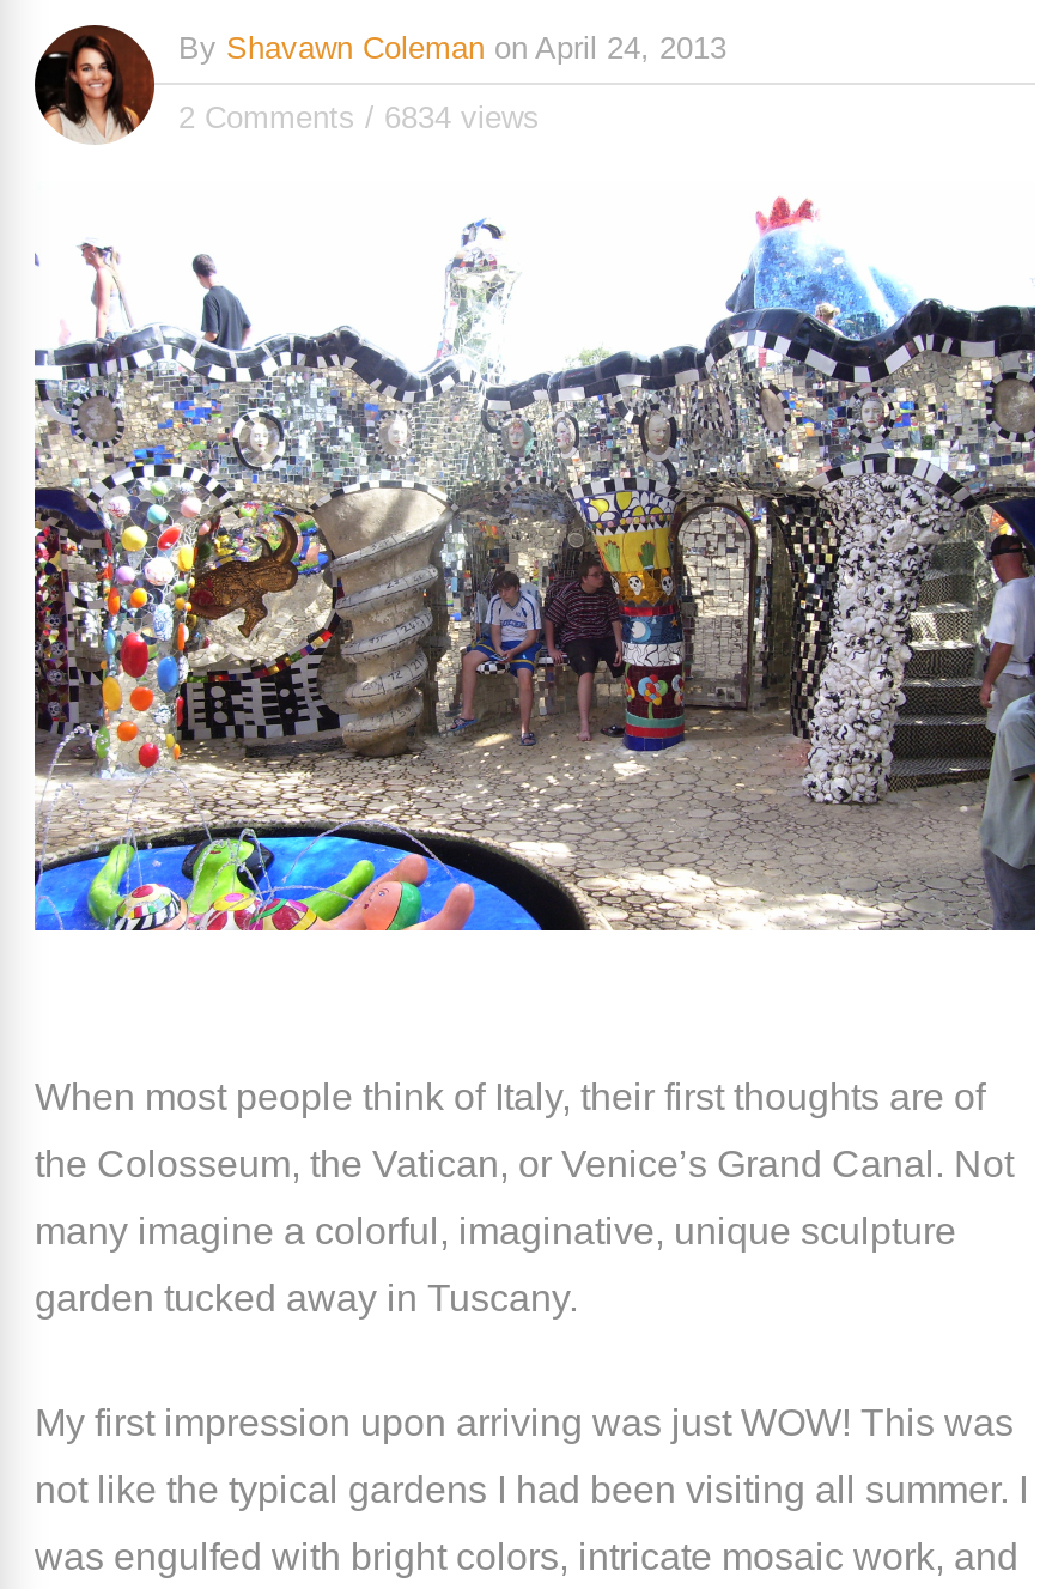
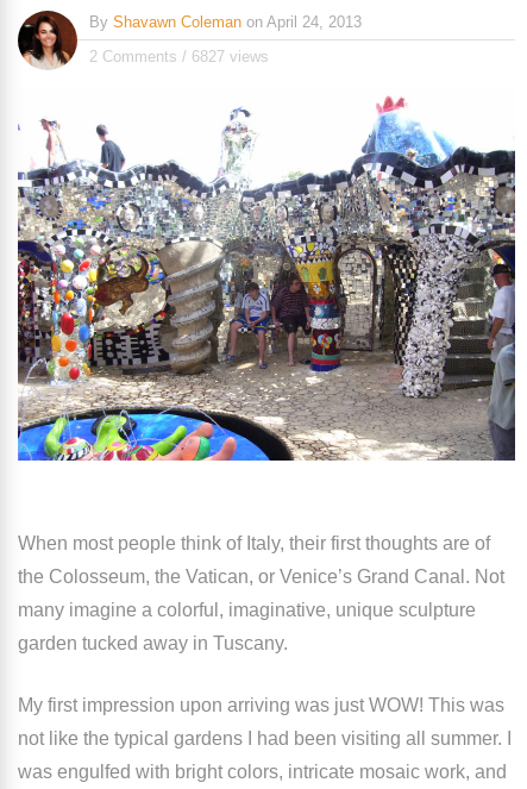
- 2 Comments / 6834 views
+ 2 Comments / 6827 views
